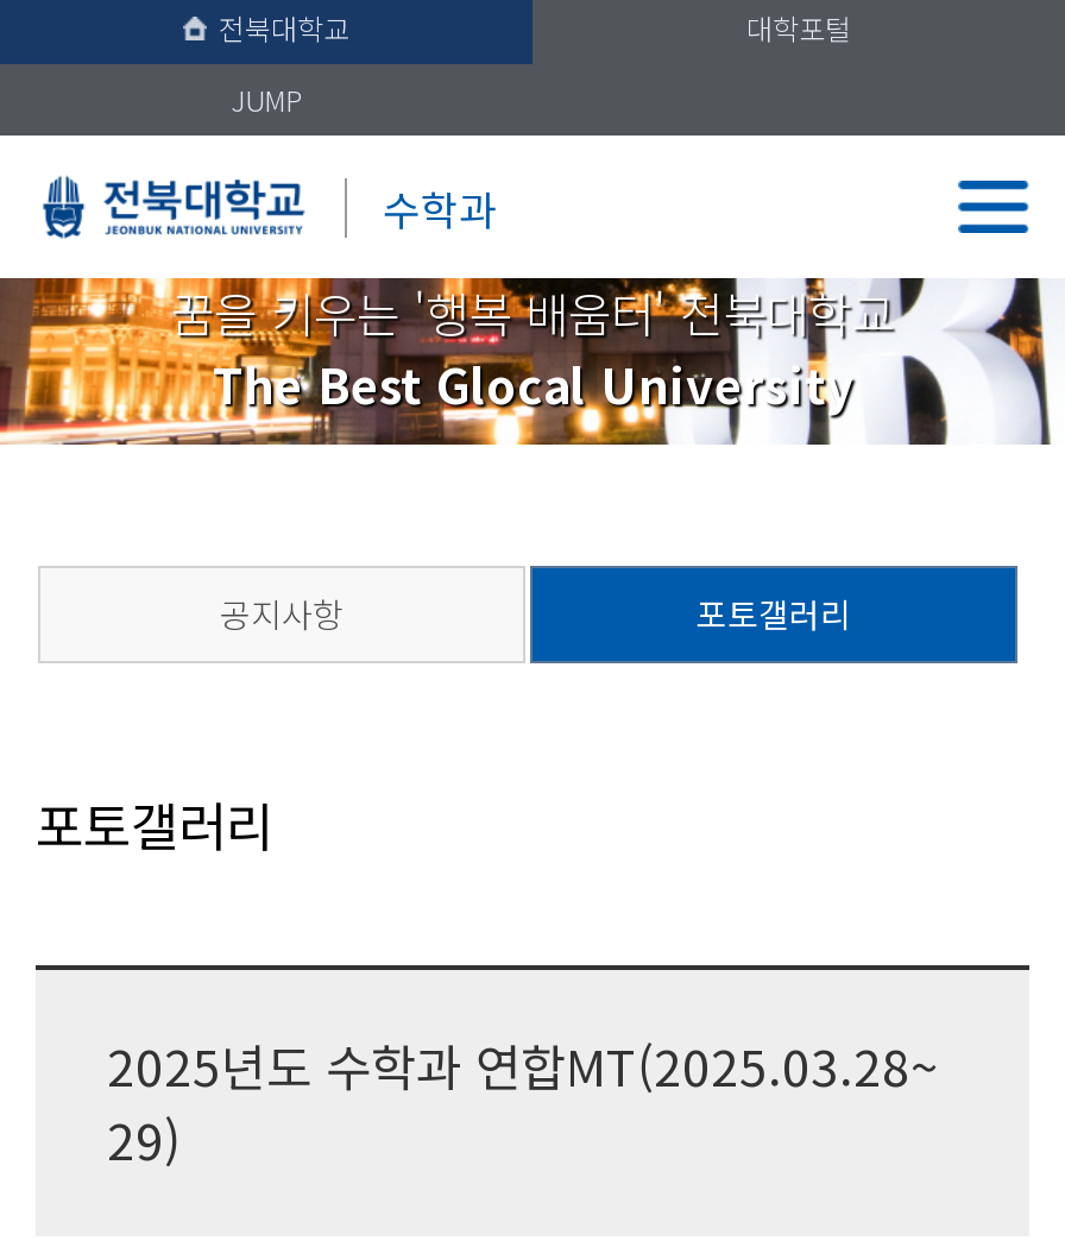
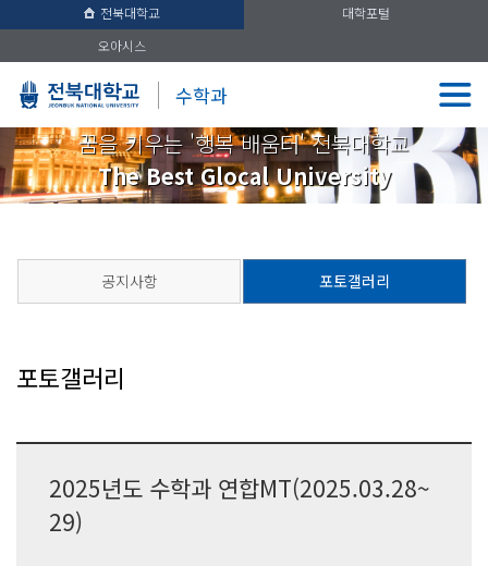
- JUMP
+ 오아시스
